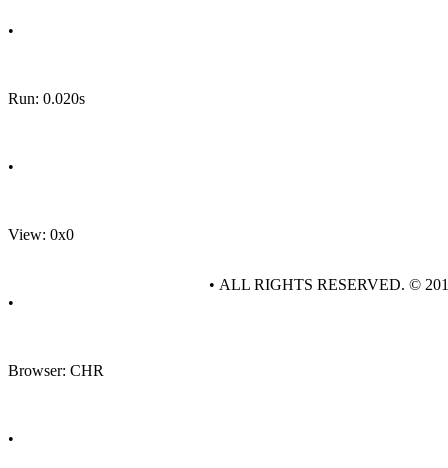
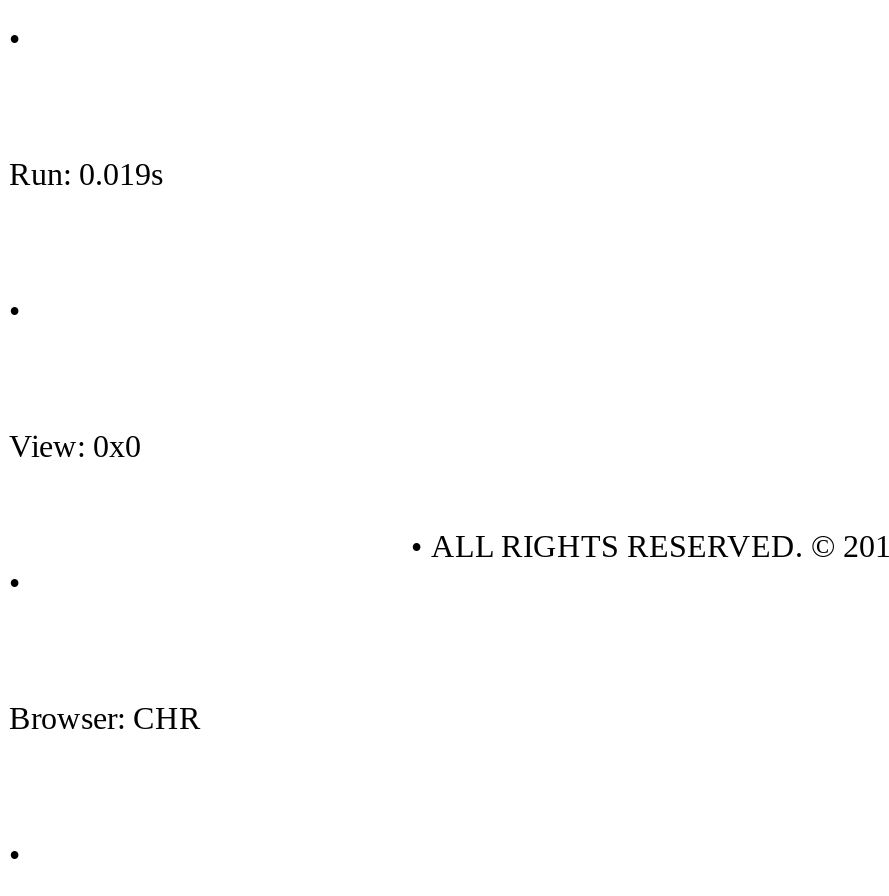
- Run: 0.020s
+ Run: 0.019s
